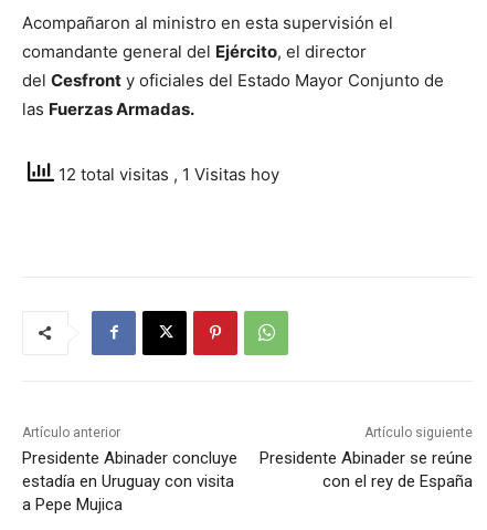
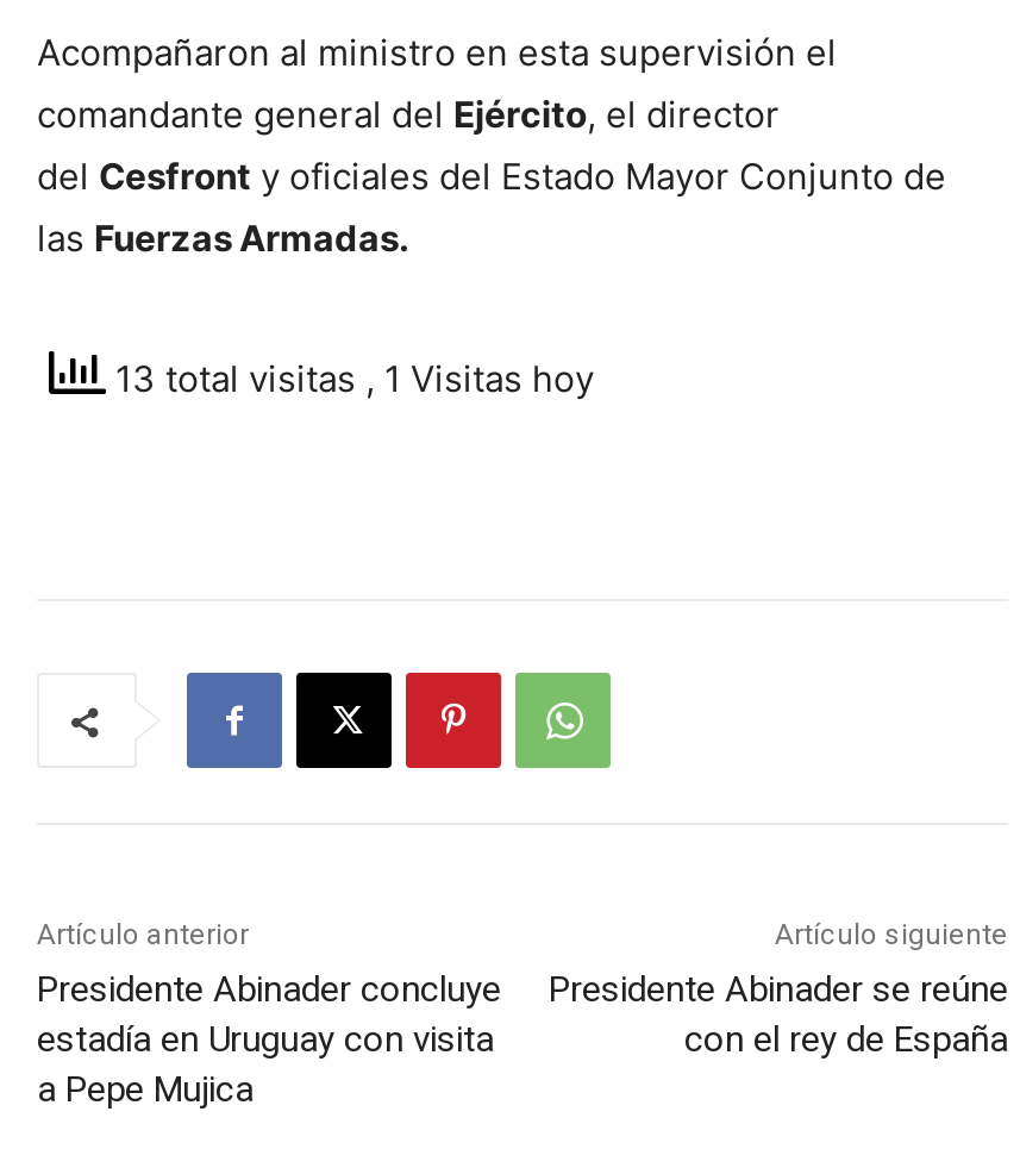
- 12 total visitas, 1 Visitas hoy
+ 13 total visitas, 1 Visitas hoy
